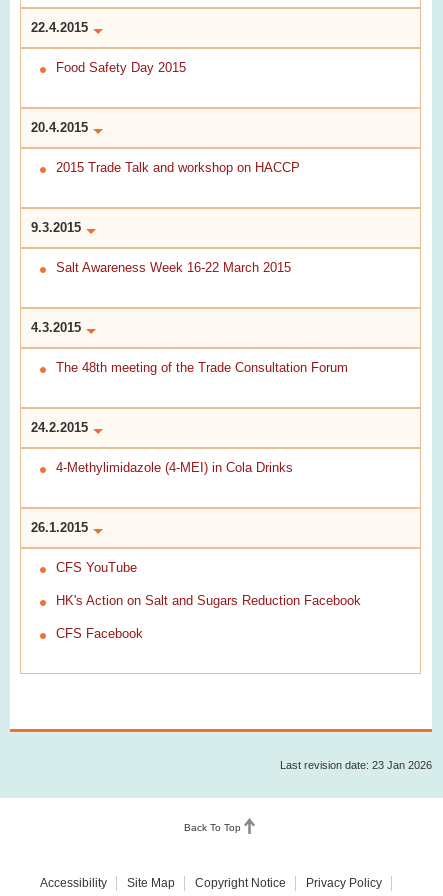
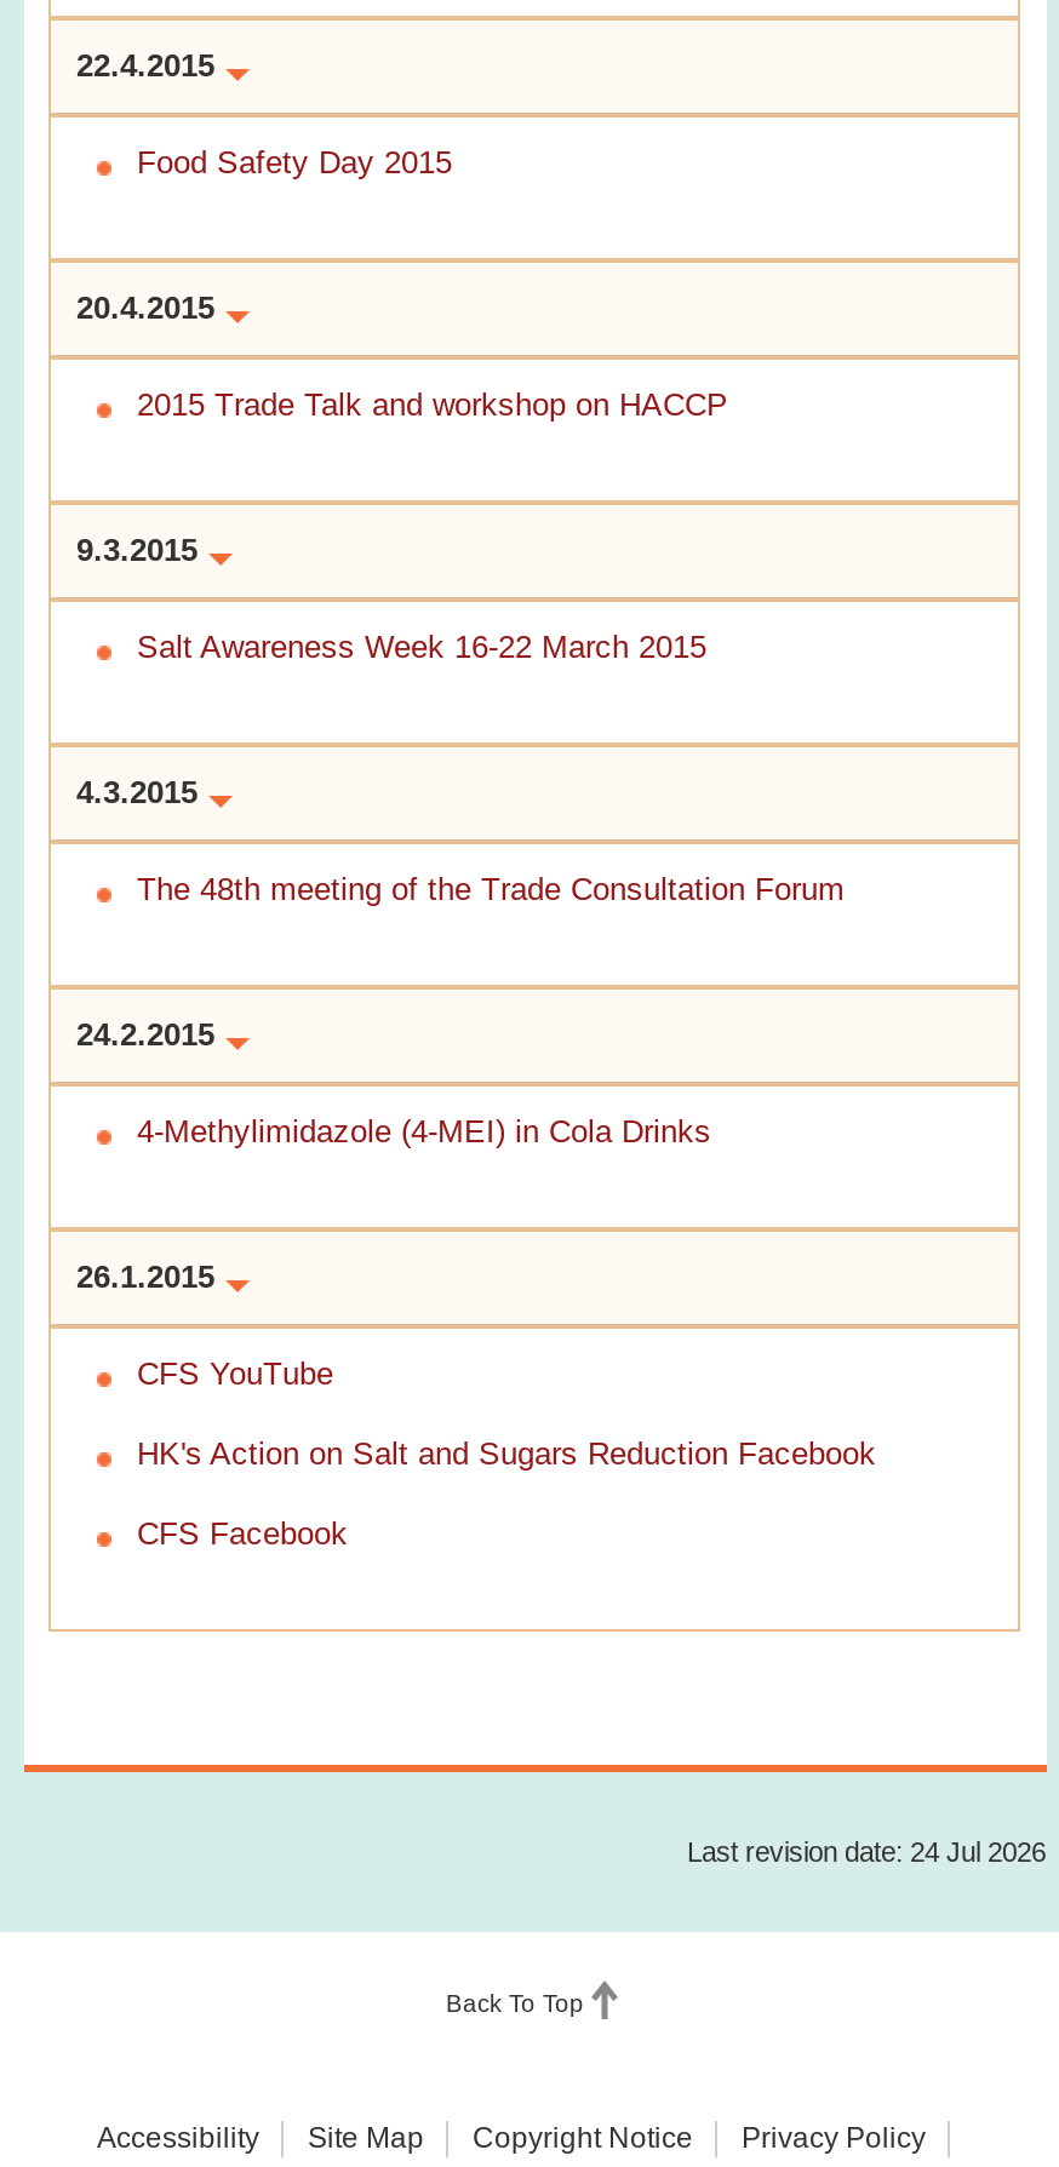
- Last revision date: 23 Jan 2026
+ Last revision date: 24 Jul 2026
